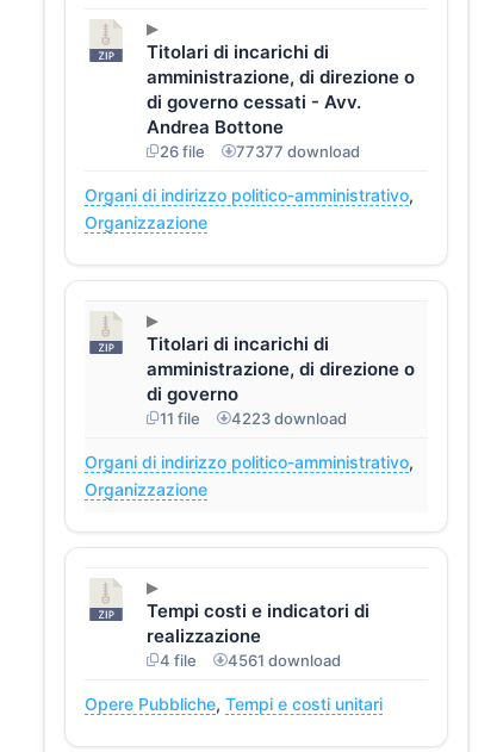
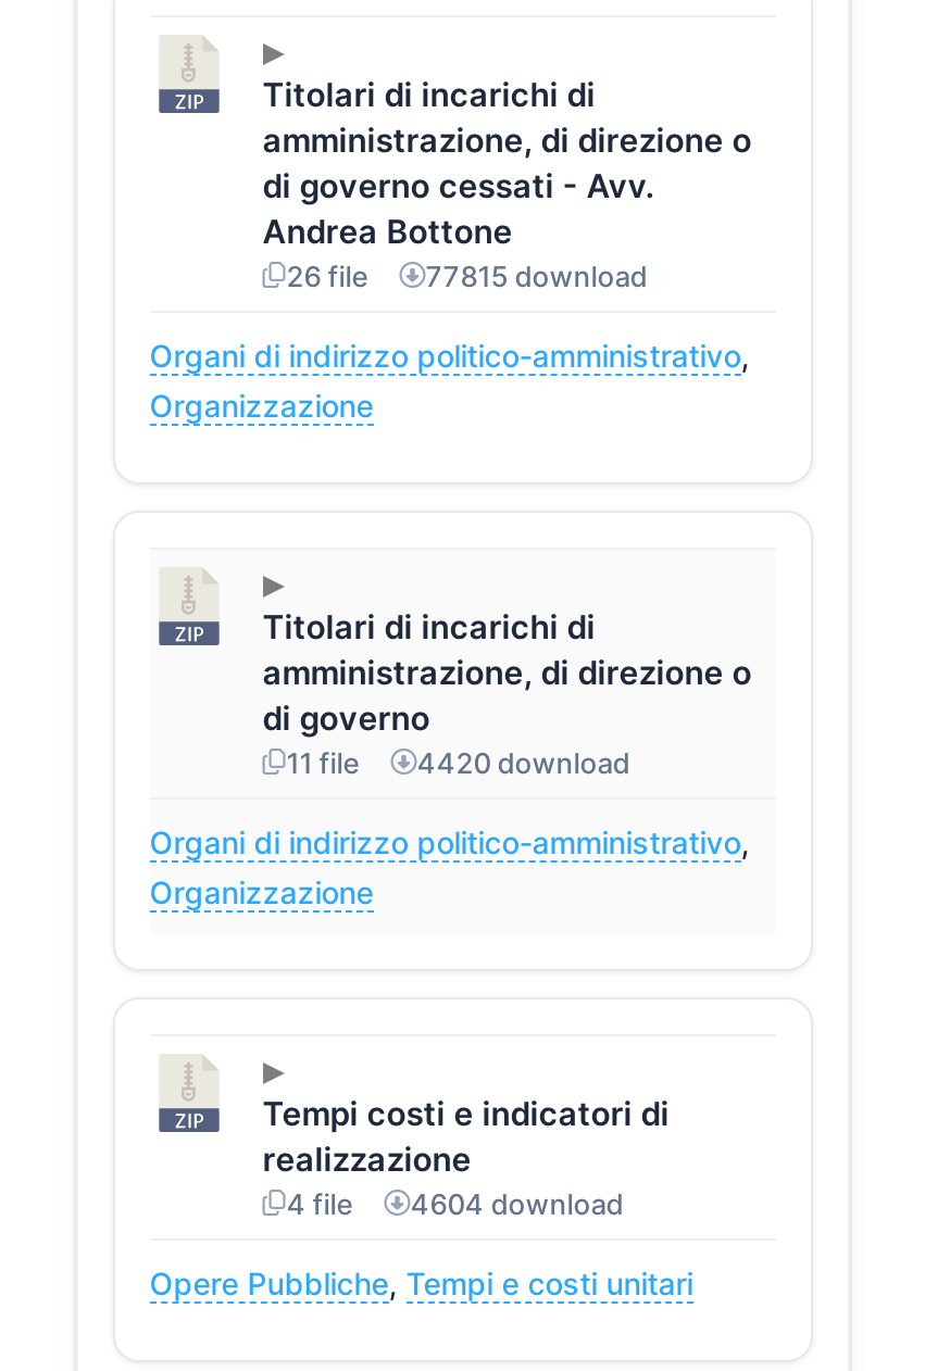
- 26 file 77377 download
+ 26 file 77815 download

- 11 file 4223 download
+ 11 file 4420 download

- 4 file 4561 download
+ 4 file 4604 download
